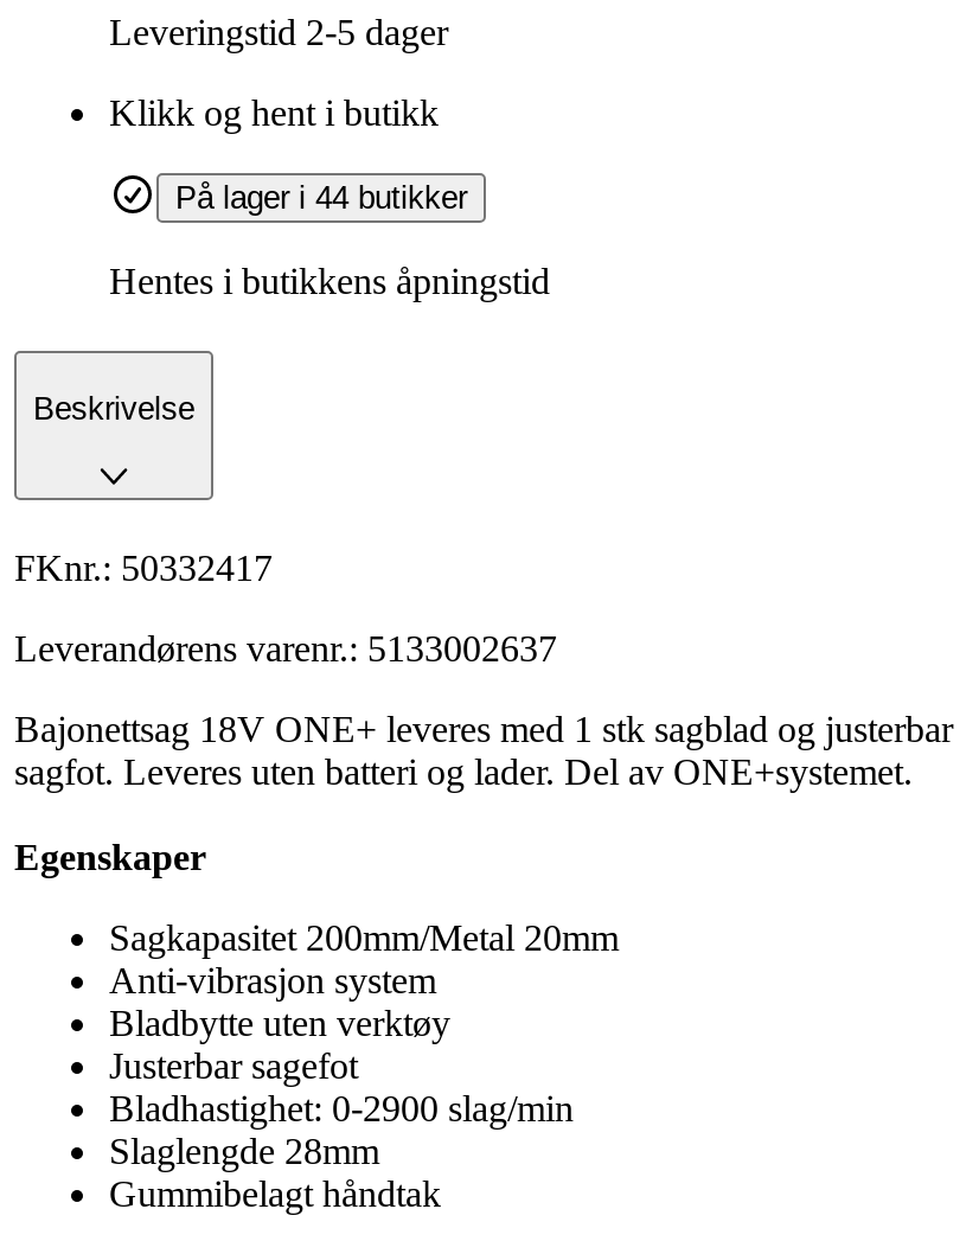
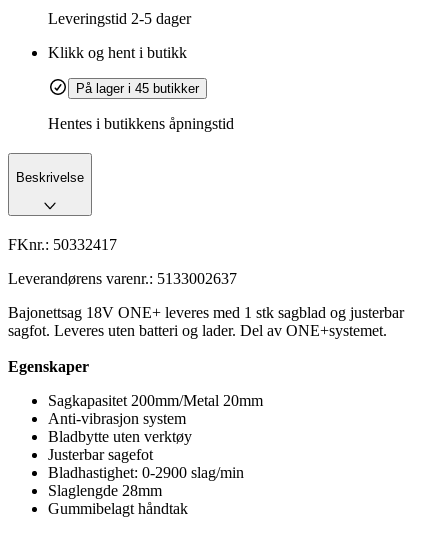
- På lager i 44 butikker
+ På lager i 45 butikker
